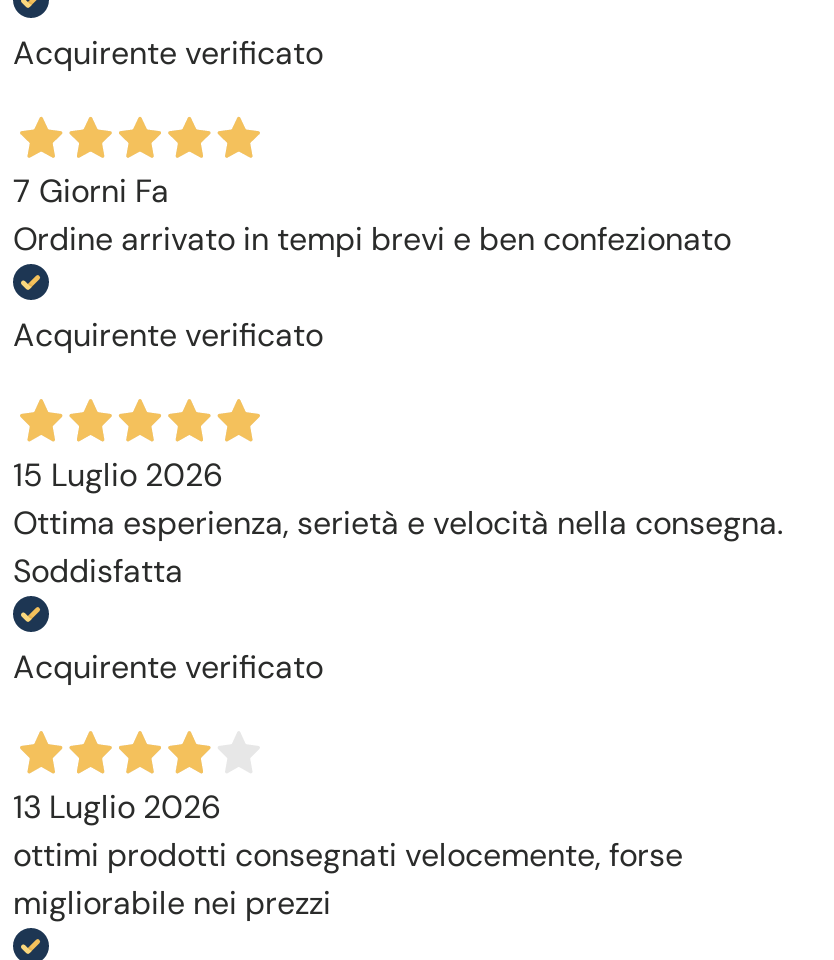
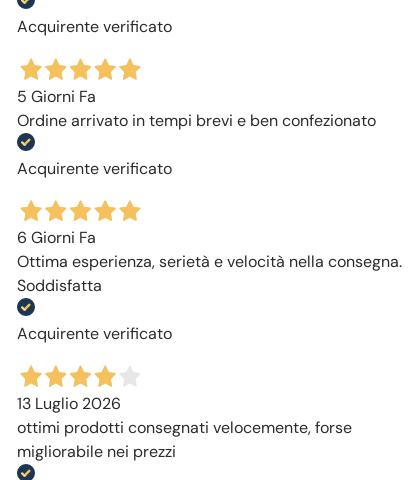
- 7 Giorni Fa
+ 5 Giorni Fa

- 15 Luglio 2026
+ 6 Giorni Fa
